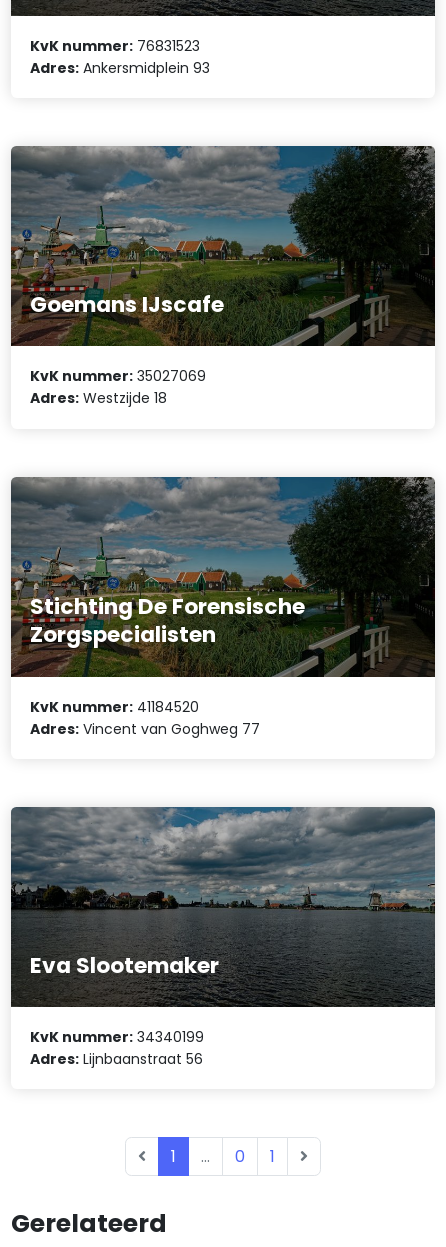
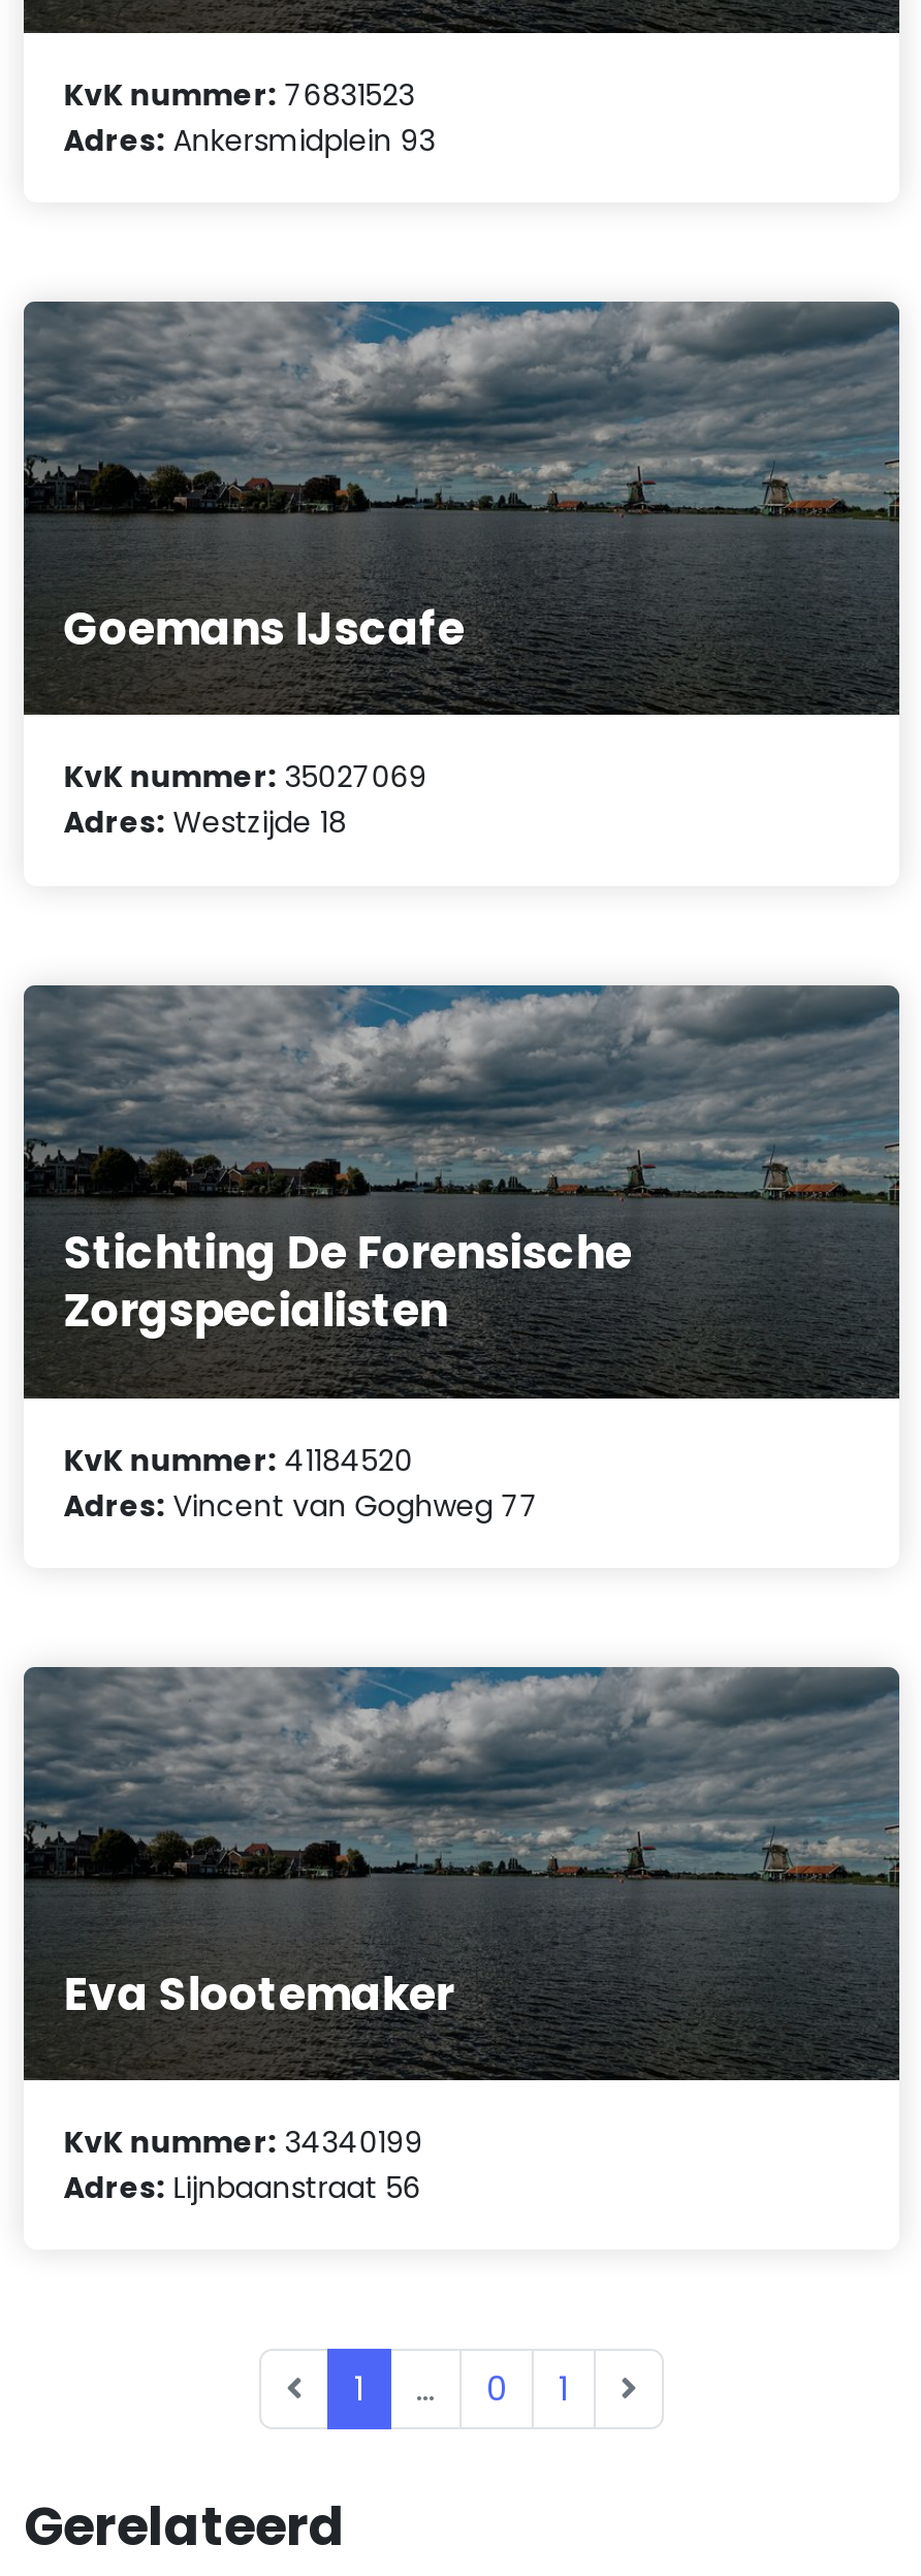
- [image]
+ [image]

- [image]
+ [image]
